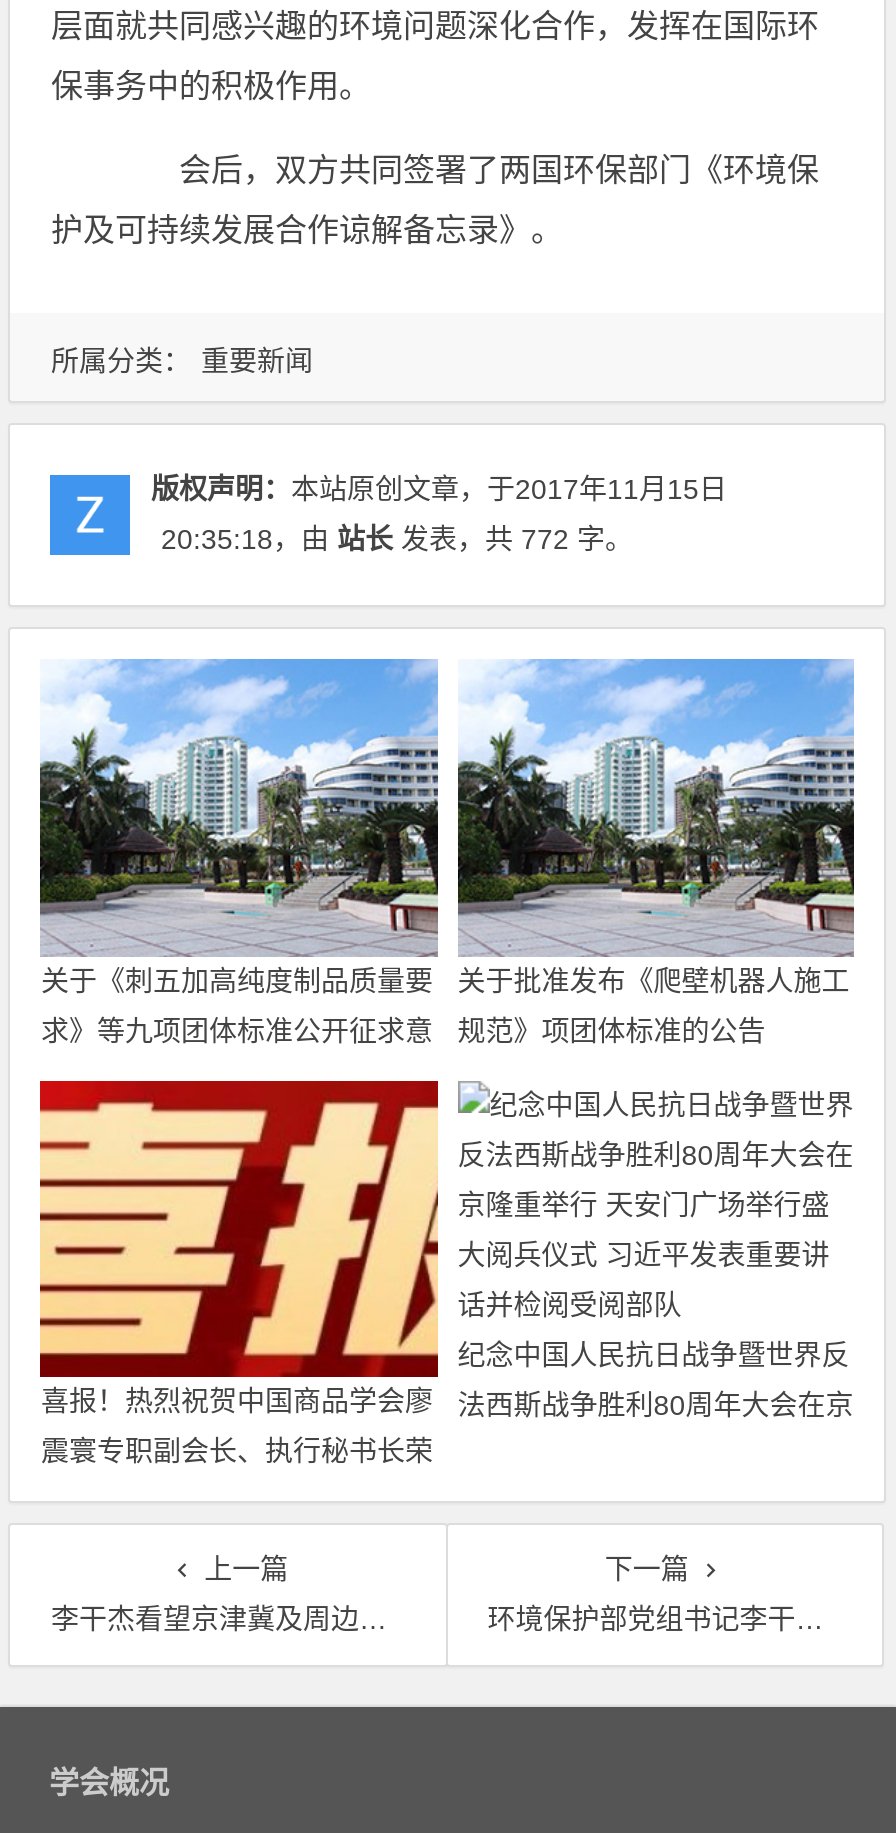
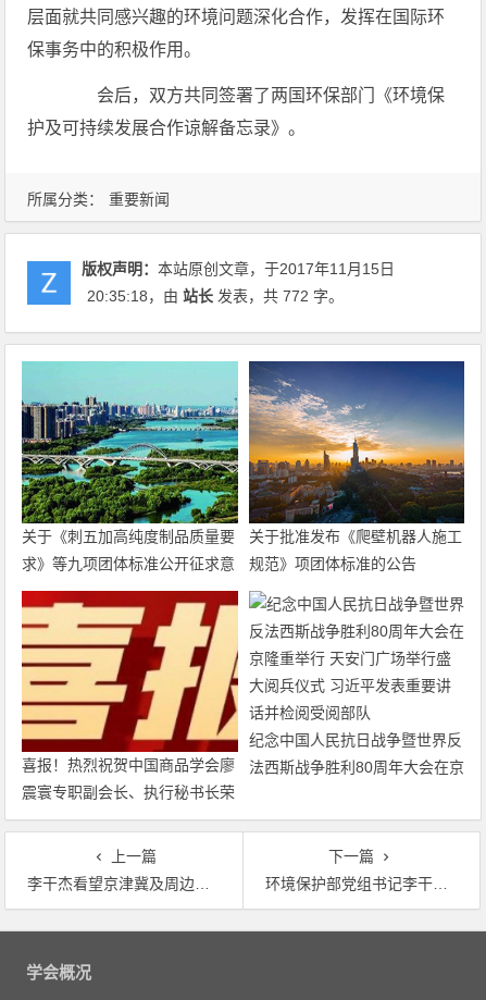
- [image]
+ [image]

- [image]
+ [image]
